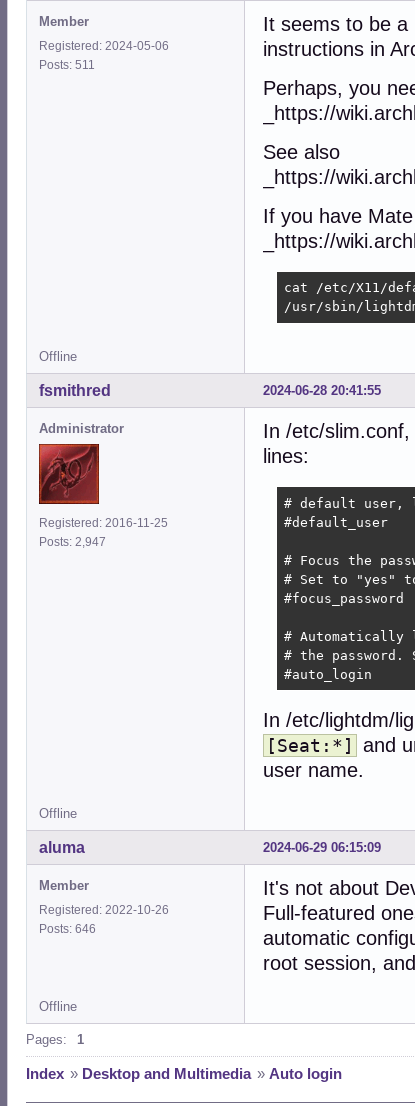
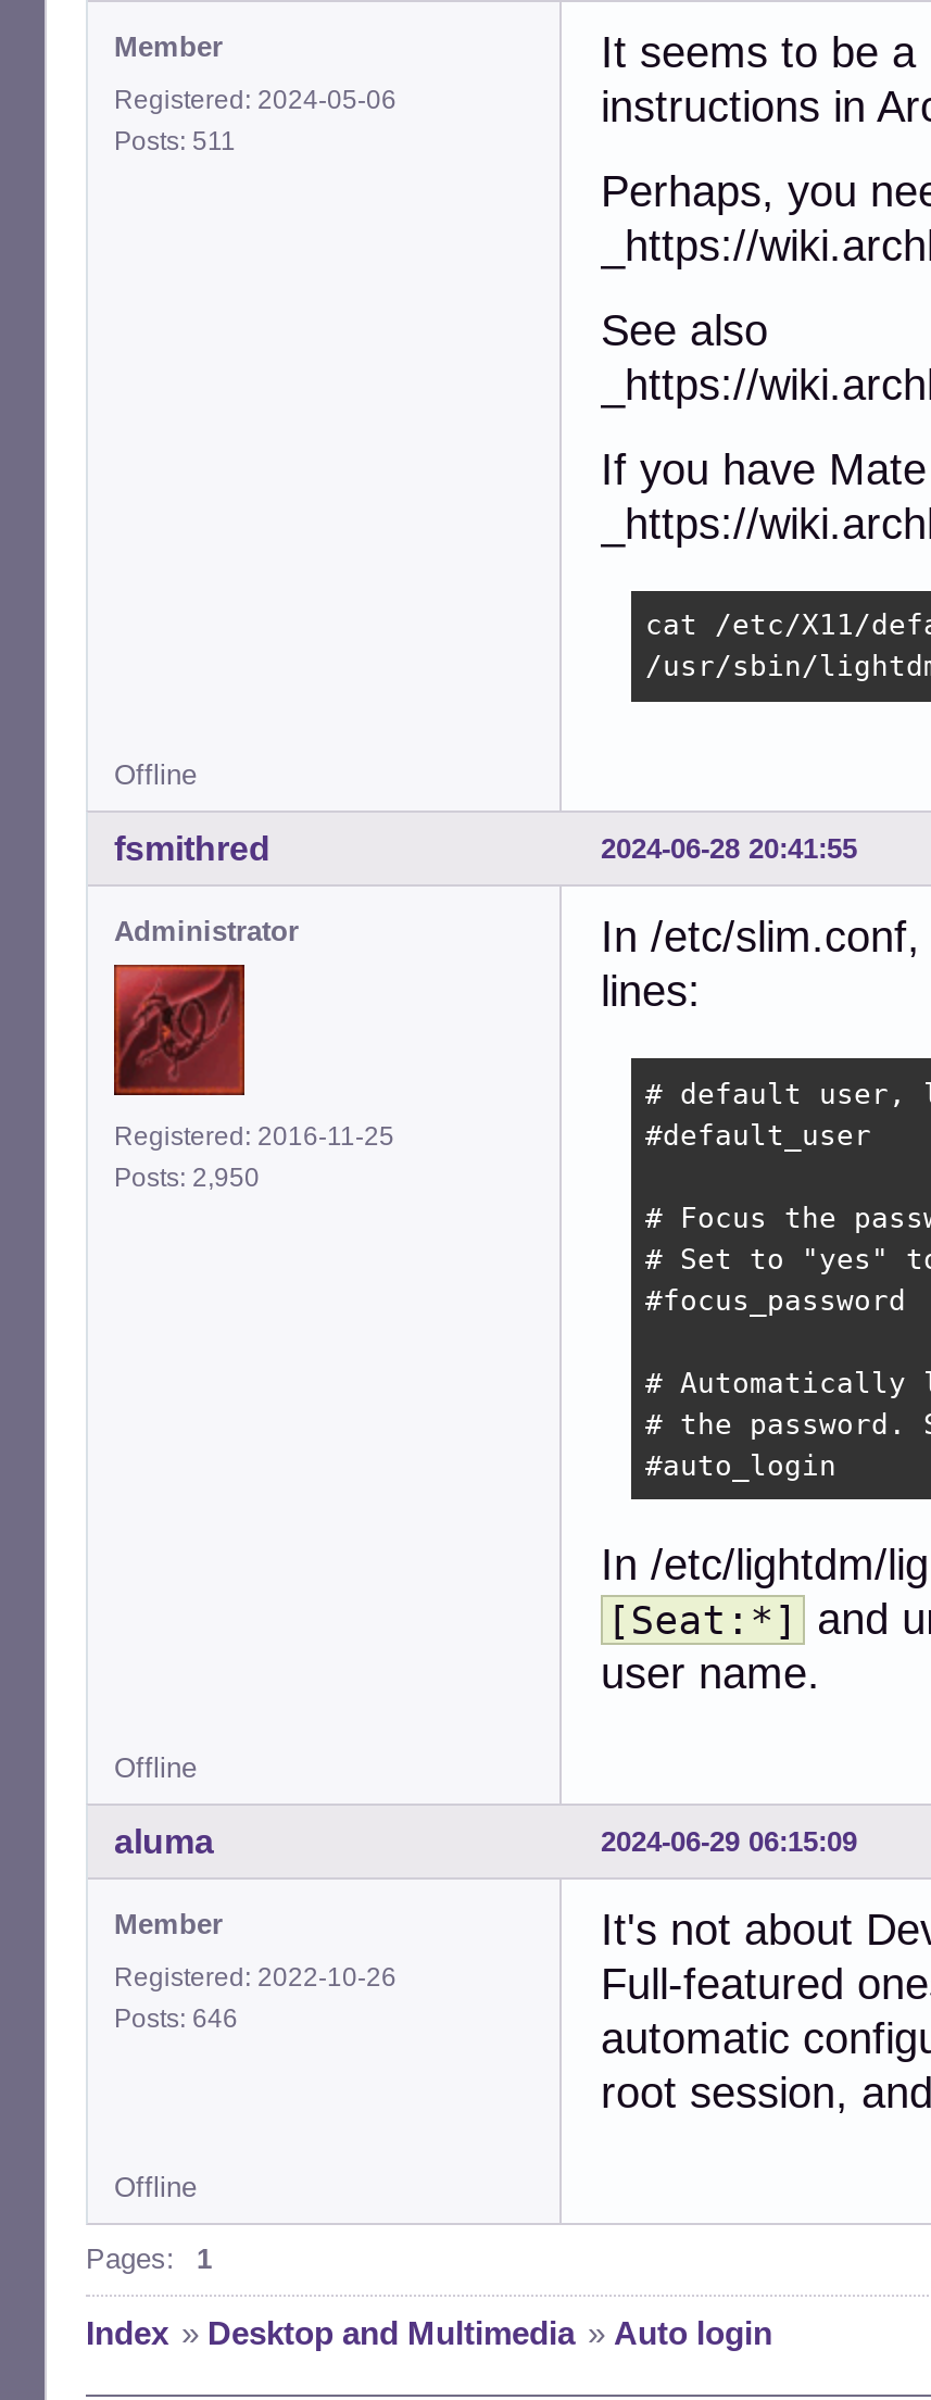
- Posts: 2,947
+ Posts: 2,950
